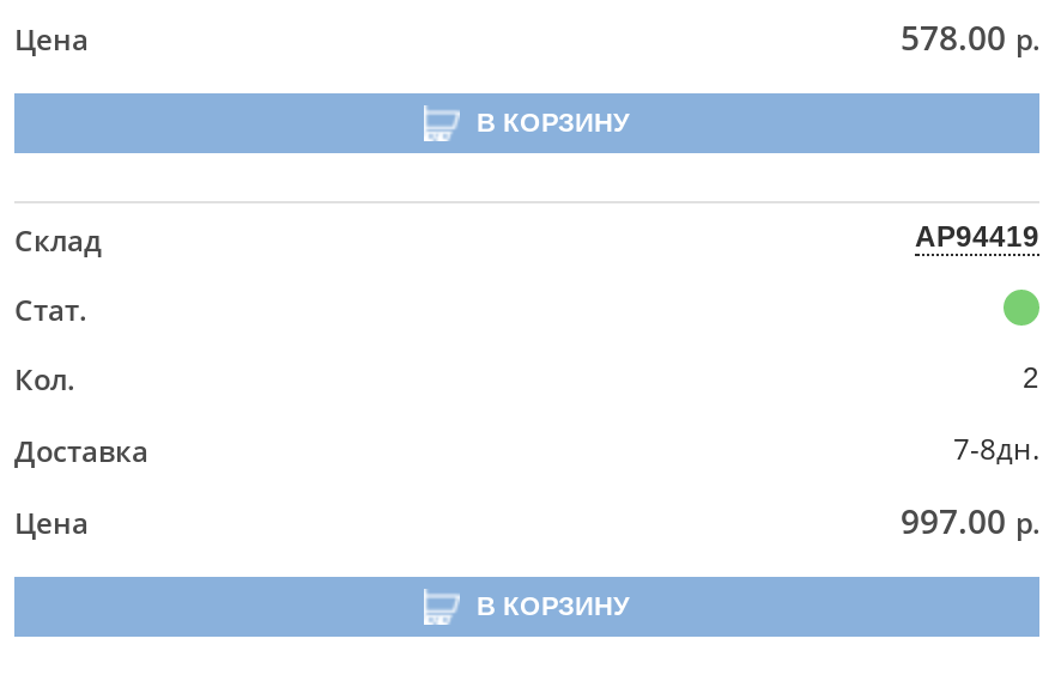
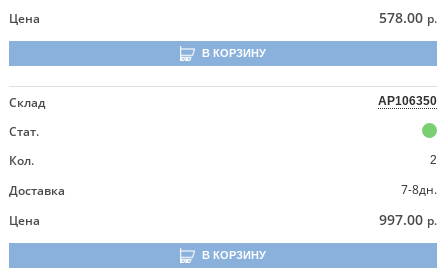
- AP94419
+ AP106350
